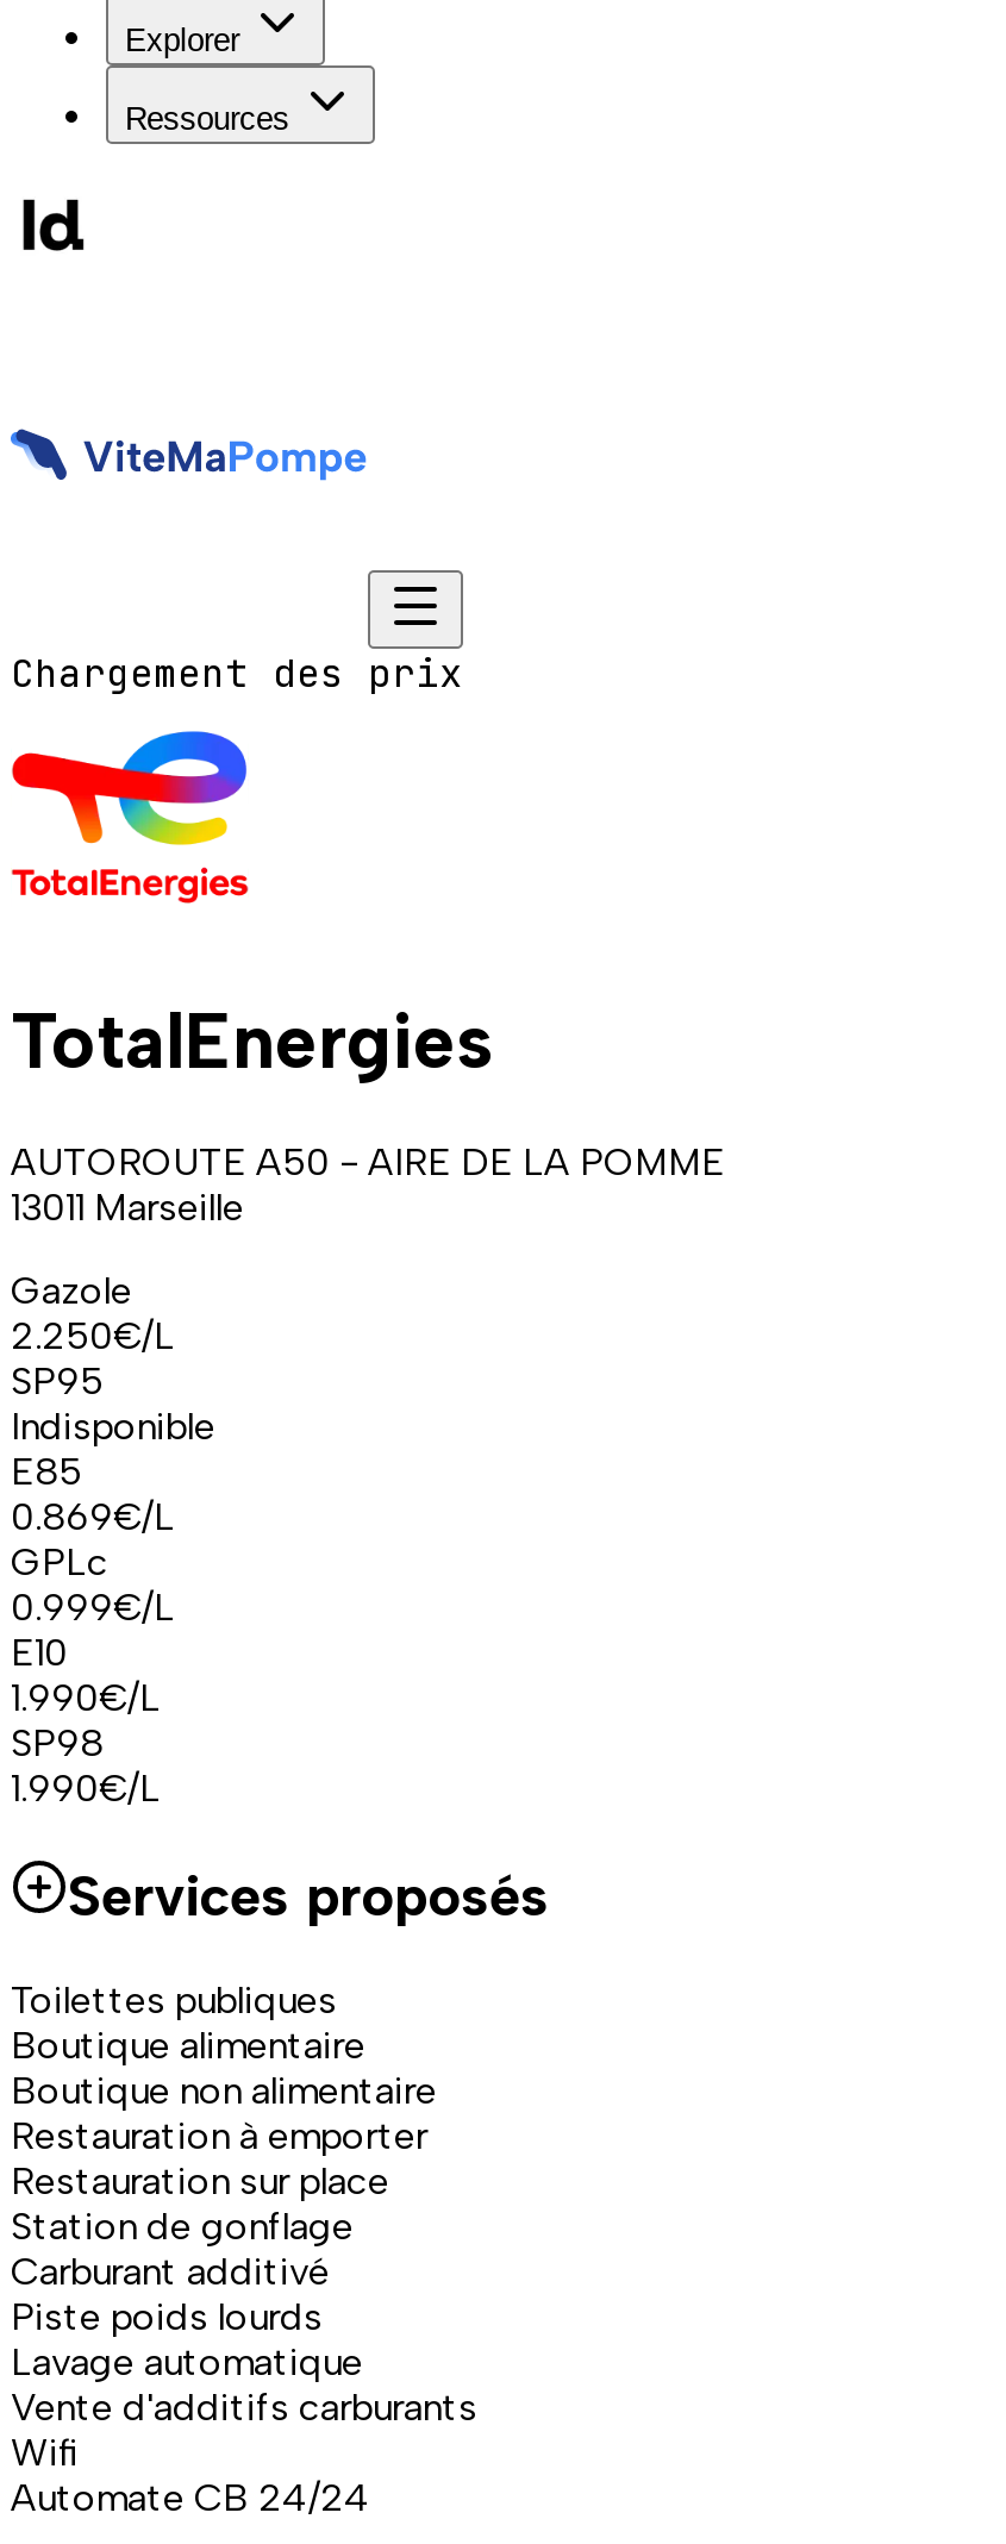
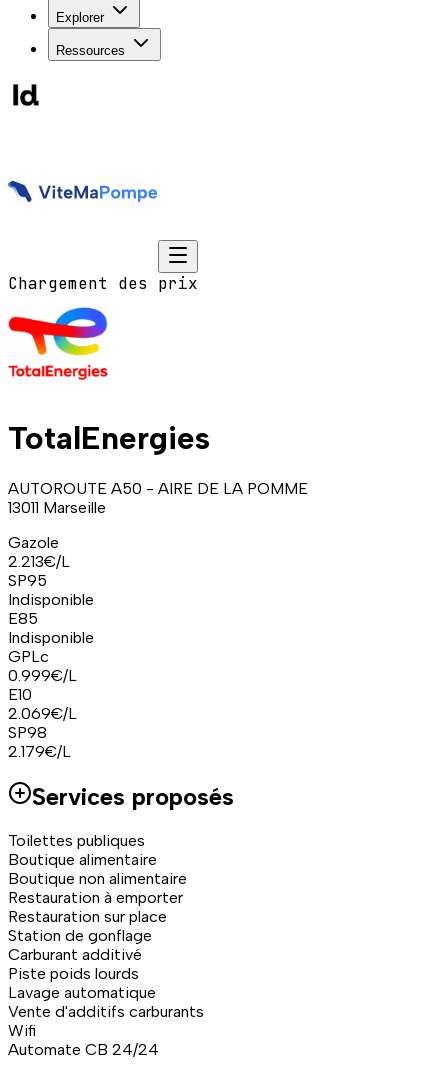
- 2.250€/L
+ 2.213€/L

- 0.869€/L
+ Indisponible

- 1.990€/L
+ 2.069€/L

- 1.990€/L
+ 2.179€/L
